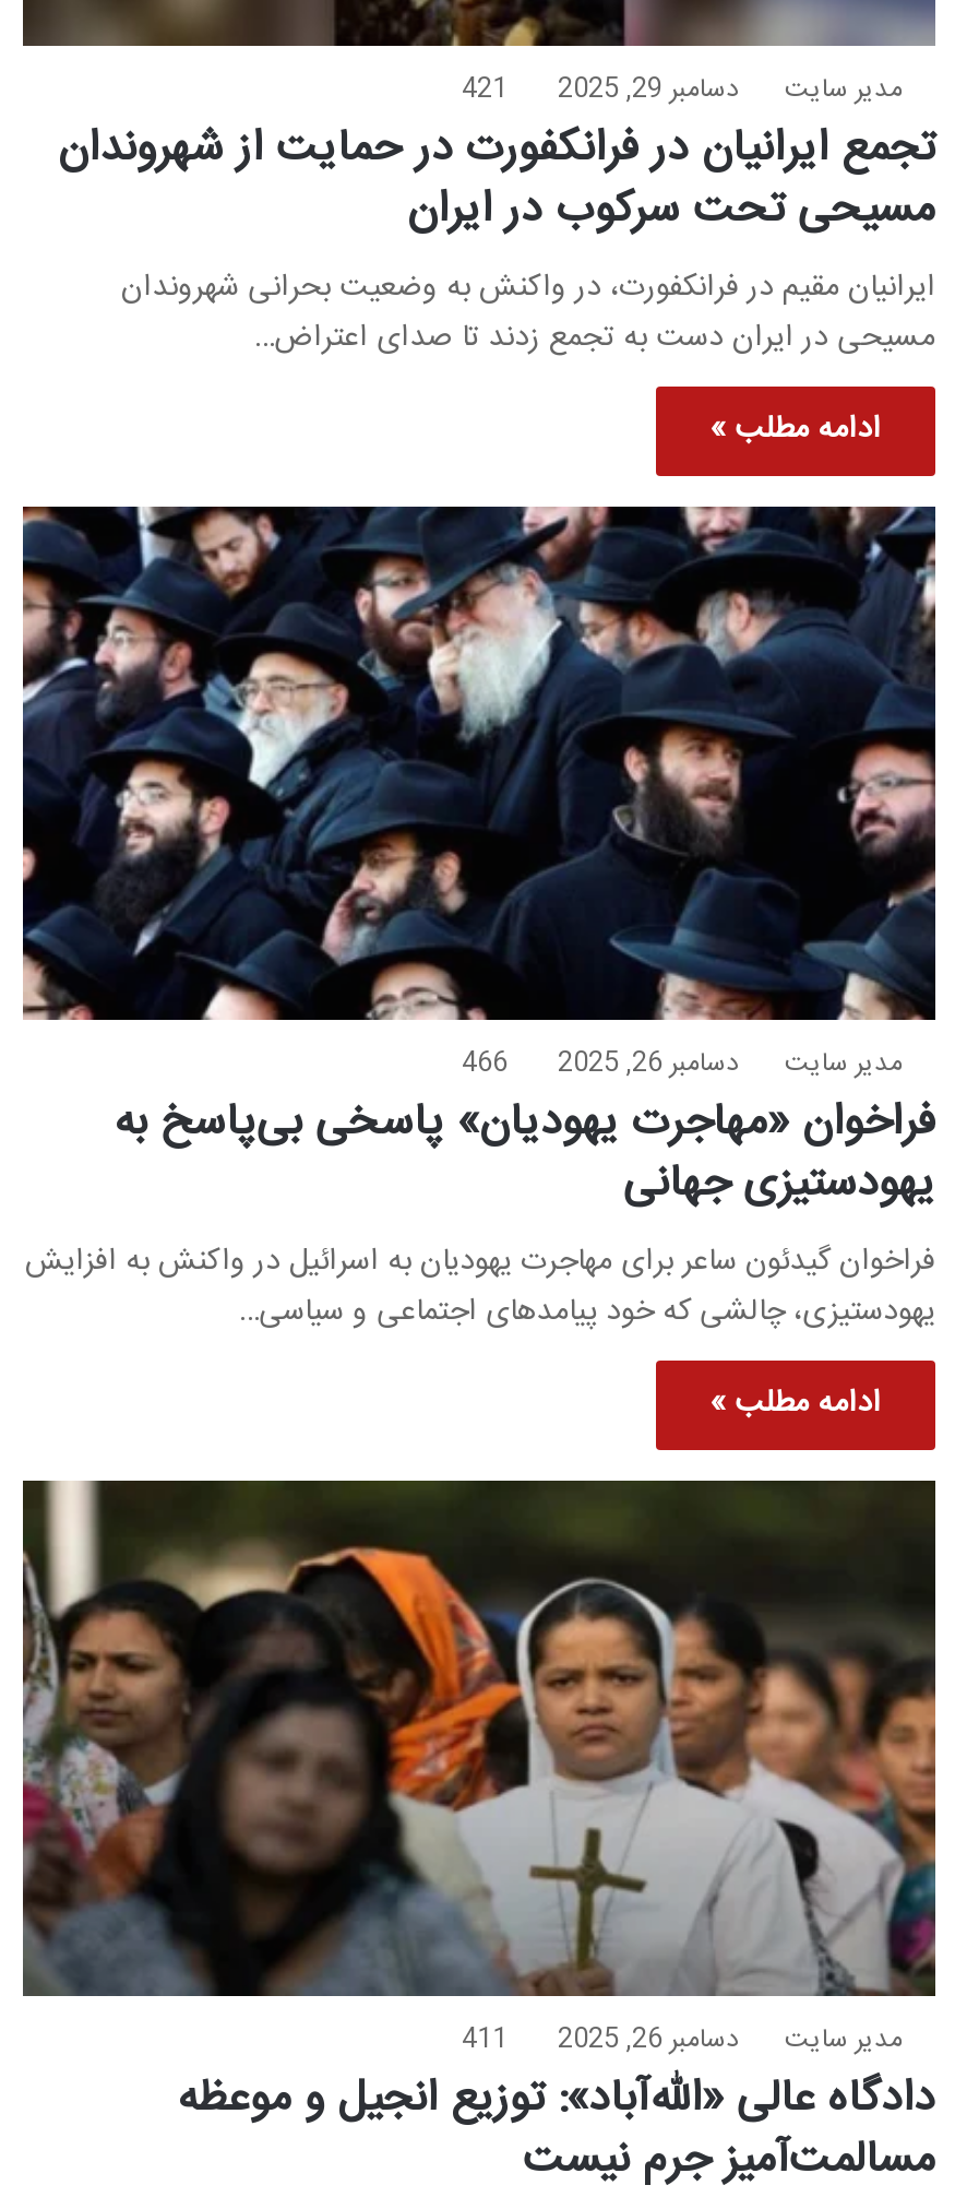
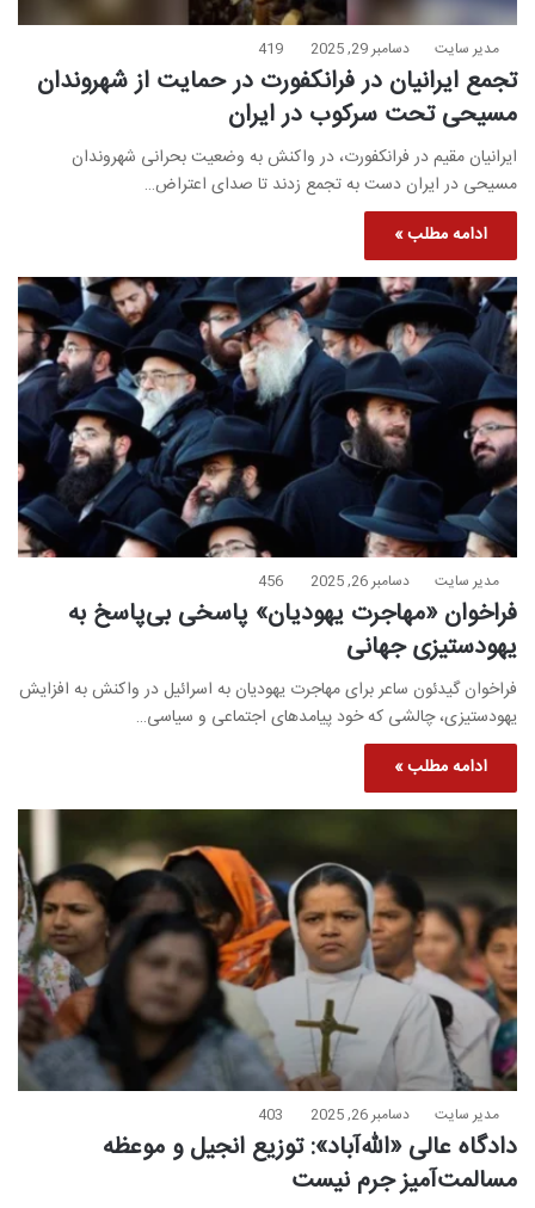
- 421
+ 419

- 466
+ 456

- 411
+ 403
